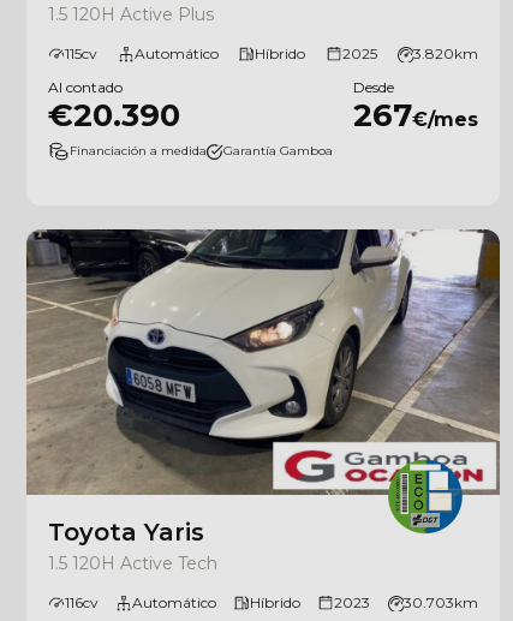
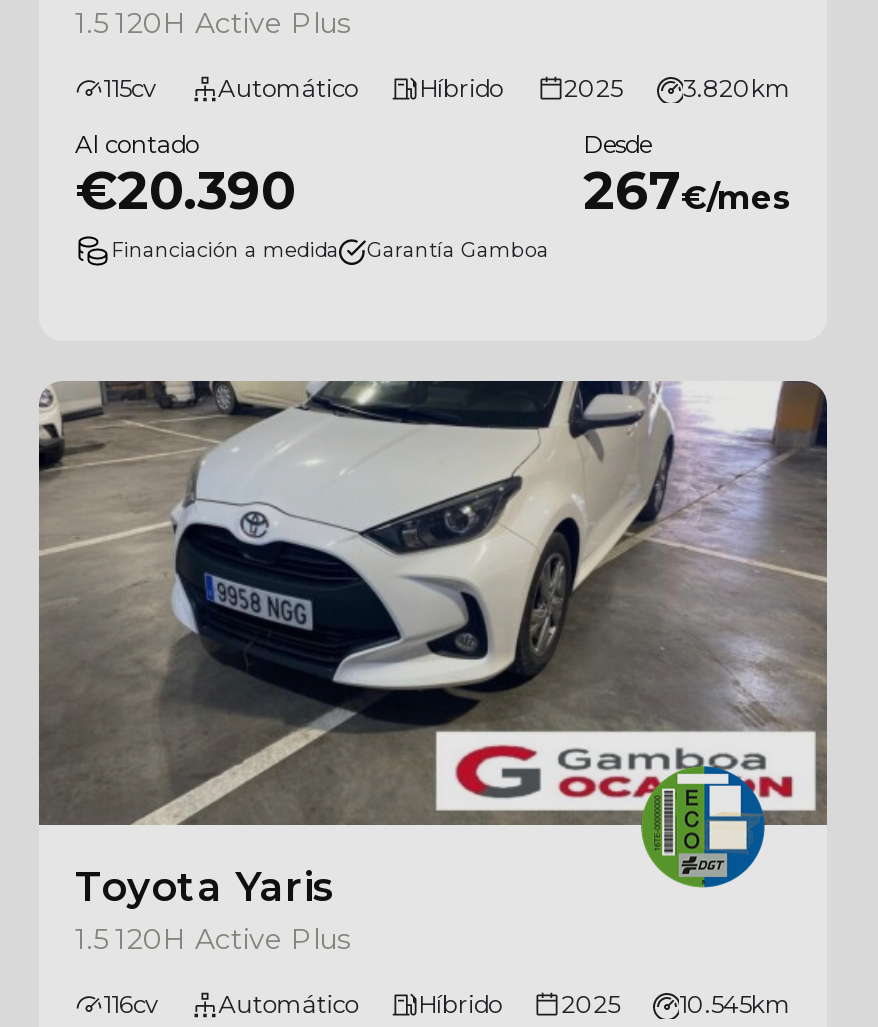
- [image]
+ [image]

- 1.5 120H Active Tech
+ 1.5 120H Active Plus

- 2023
- 30.703km
+ 2025
+ 10.545km
